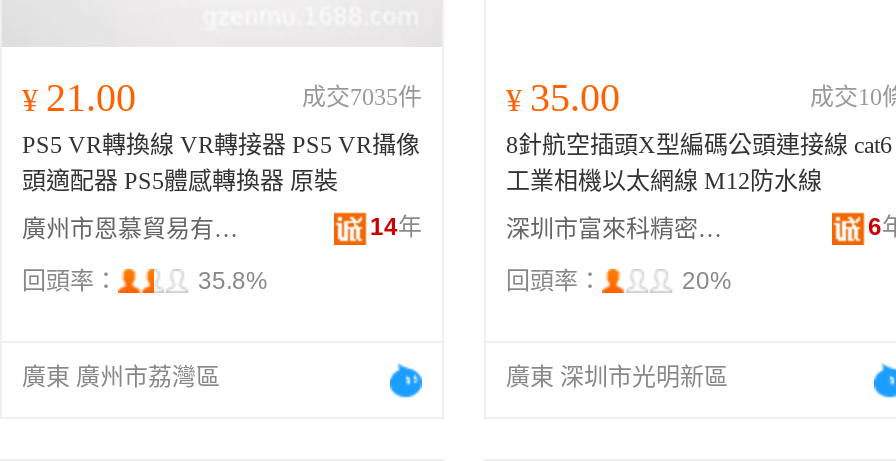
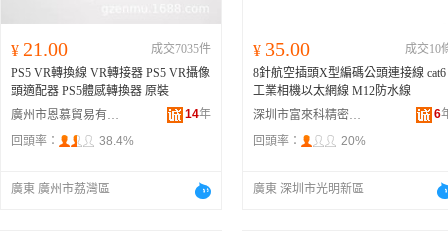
- 35.8%
+ 38.4%
